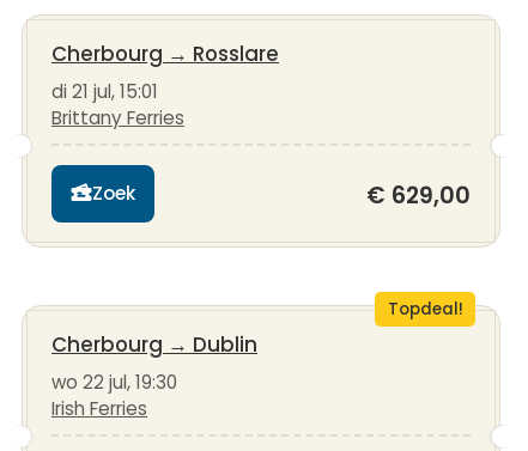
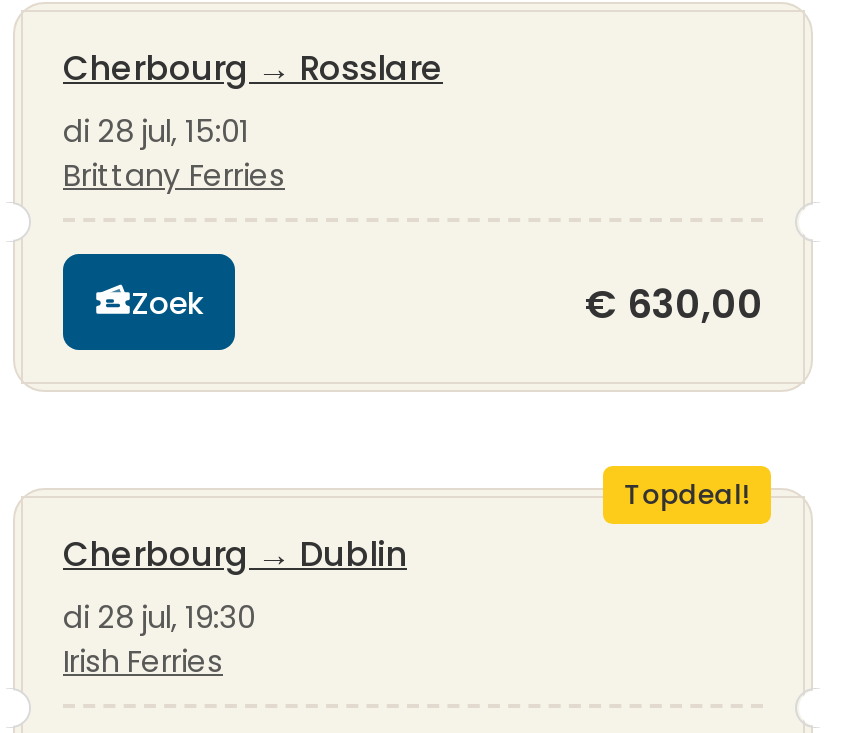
- di 21 jul, 15:01
+ di 28 jul, 15:01

- € 629,00
+ € 630,00

- wo 22 jul, 19:30
+ di 28 jul, 19:30
